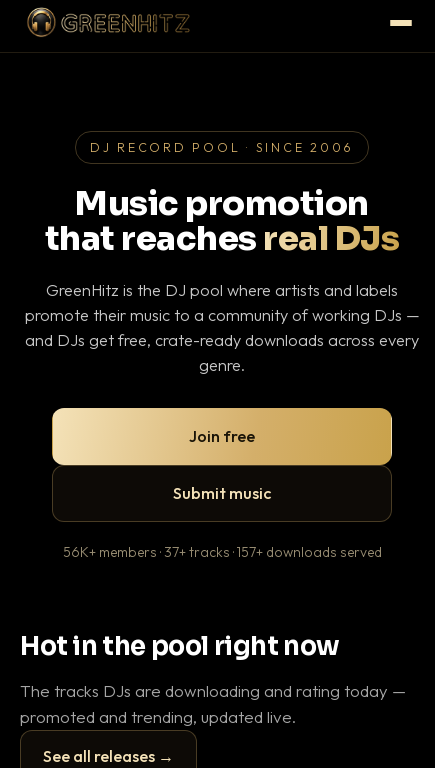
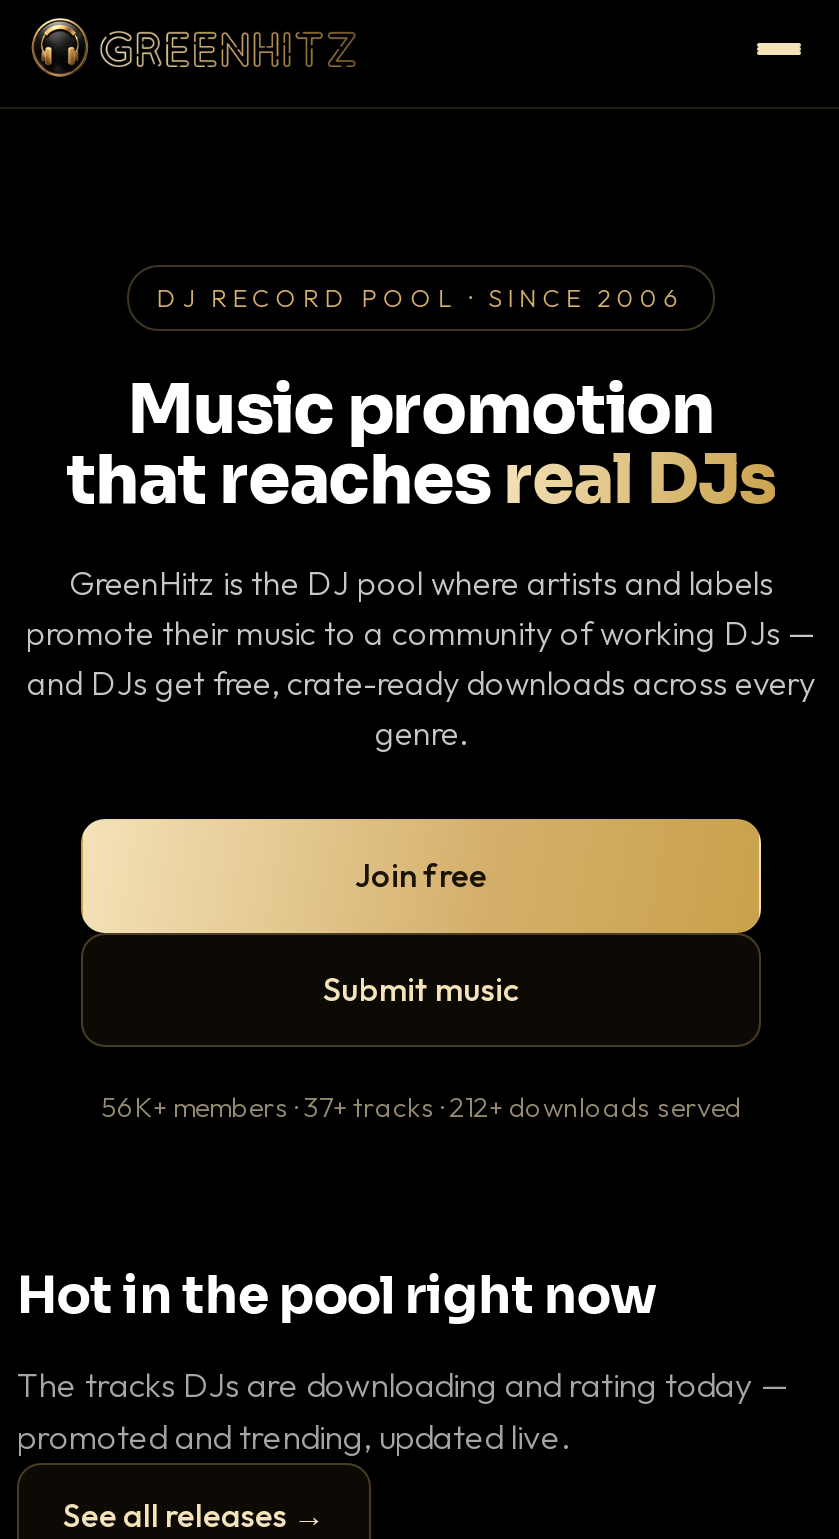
- 56K+ members · 37+ tracks · 157+ downloads served
+ 56K+ members · 37+ tracks · 212+ downloads served
